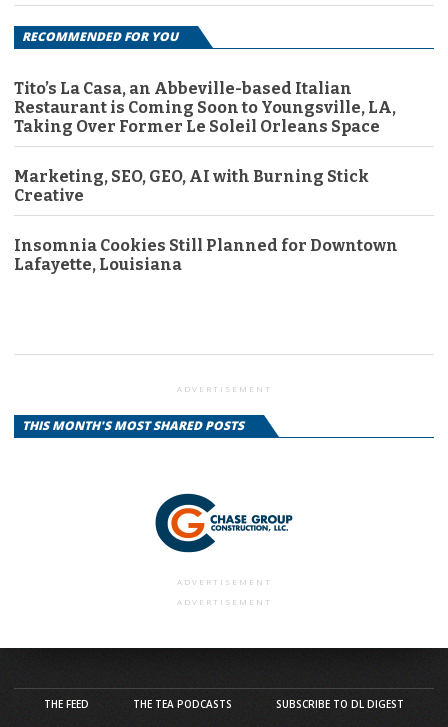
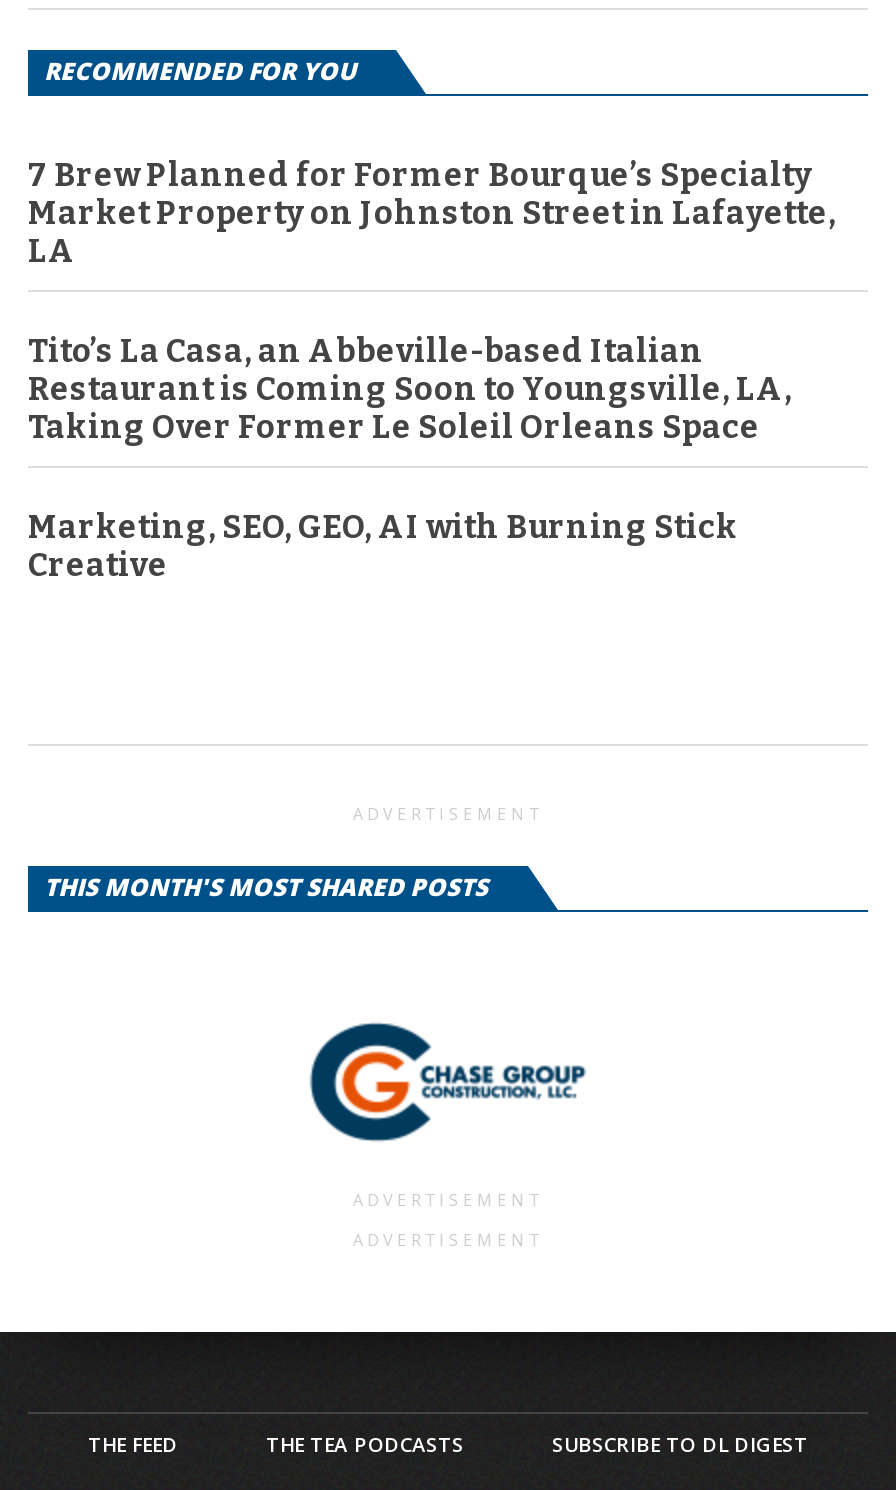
+ 7 Brew Planned for Former Bourque’s Specialty
+ Market Property on Johnston Street in Lafayette,
+ LA

moved down: Tito’s La Casa, an Abbeville-based Italian | Restaurant is Coming Soon to Youngsville, LA, | Taking Over Former Le Soleil Orleans Space | Marketing, SEO, GEO, AI with Burning Stick | Creative

- Insomnia Cookies Still Planned for Downtown
- Lafayette, Louisiana
